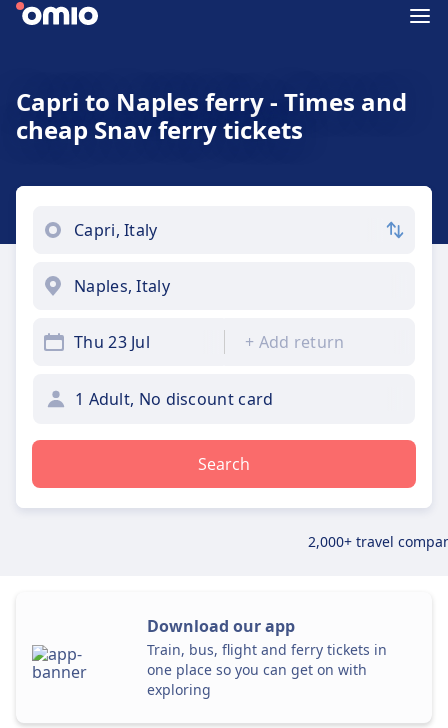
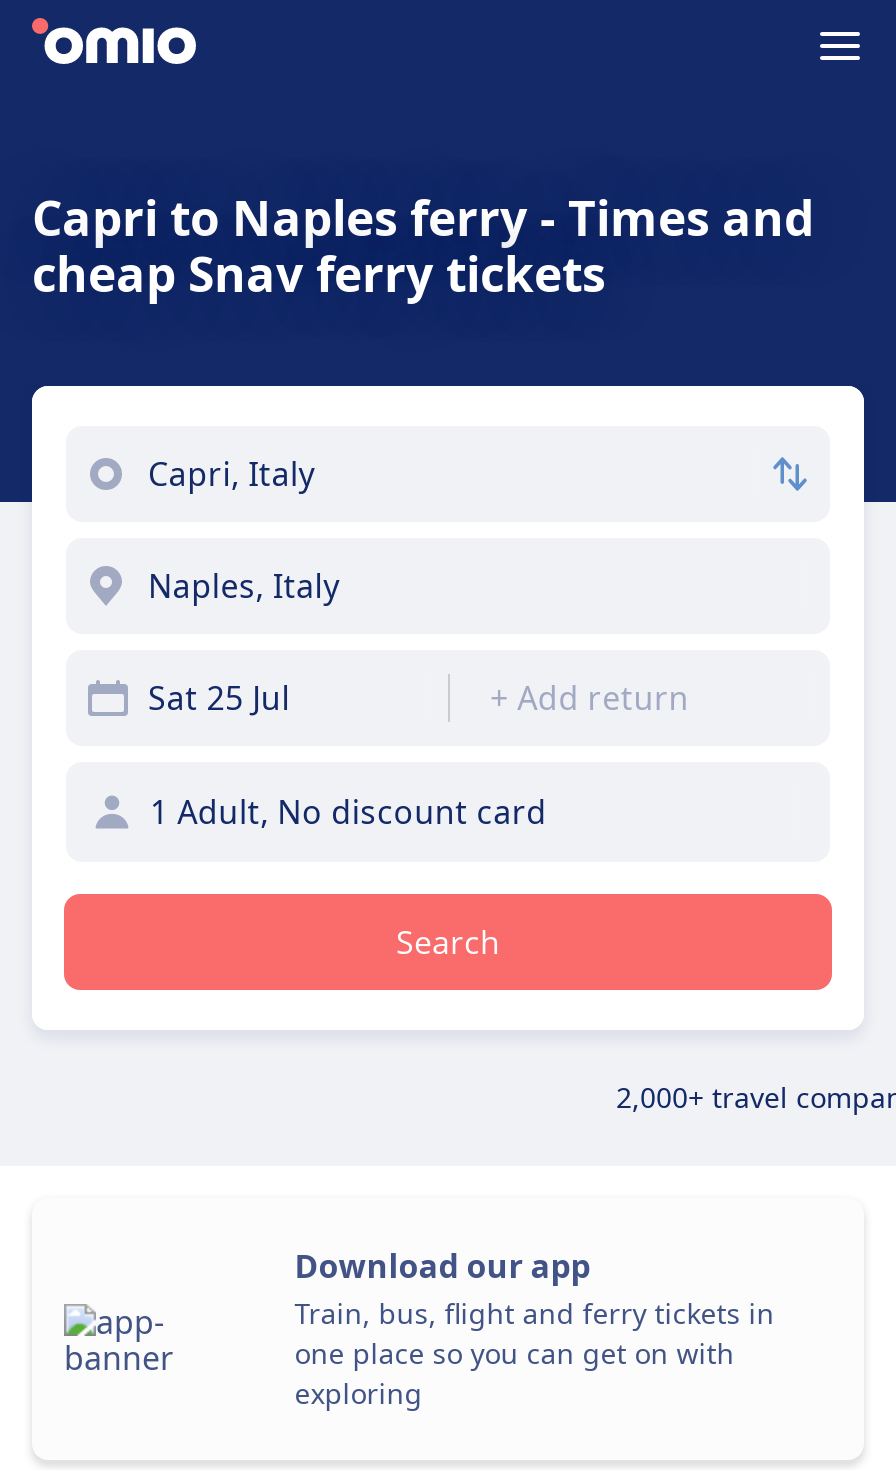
- Thu 23 Jul
+ Sat 25 Jul
